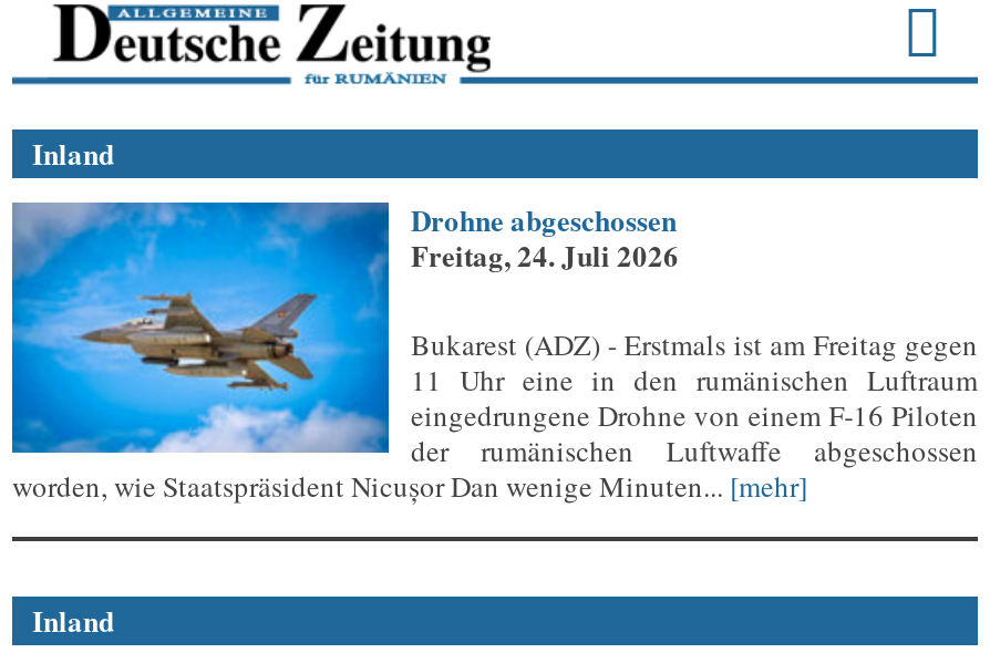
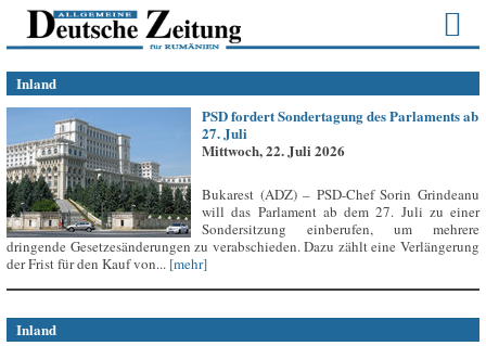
- [image]
- Bukarest (ADZ) - Erstmals ist am Freitag gegen
- 11 Uhr eine in den rumänischen Luftraum
- eingedrungene Drohne von einem F-16 Piloten
- der rumänischen Luftwaffe abgeschossen
- worden, wie Staatspräsident Nicușor Dan wenige Minuten... [mehr]
+ [image]
+ Bukarest (ADZ) – PSD-Chef Sorin Grindeanu
+ will das Parlament ab dem 27. Juli zu einer
+ Sondersitzung einberufen, um mehrere
+ dringende Gesetzesänderungen zu verabschieden. Dazu zählt eine Verlängerung
+ der Frist für den Kauf von... [mehr]

- Drohne abgeschossen
- Freitag, 24. Juli 2026
+ PSD fordert Sondertagung des Parlaments ab
+ 27. Juli
+ Mittwoch, 22. Juli 2026
